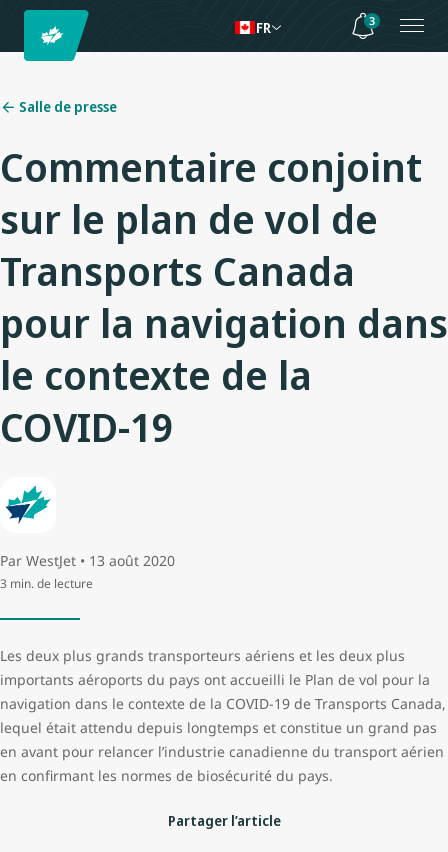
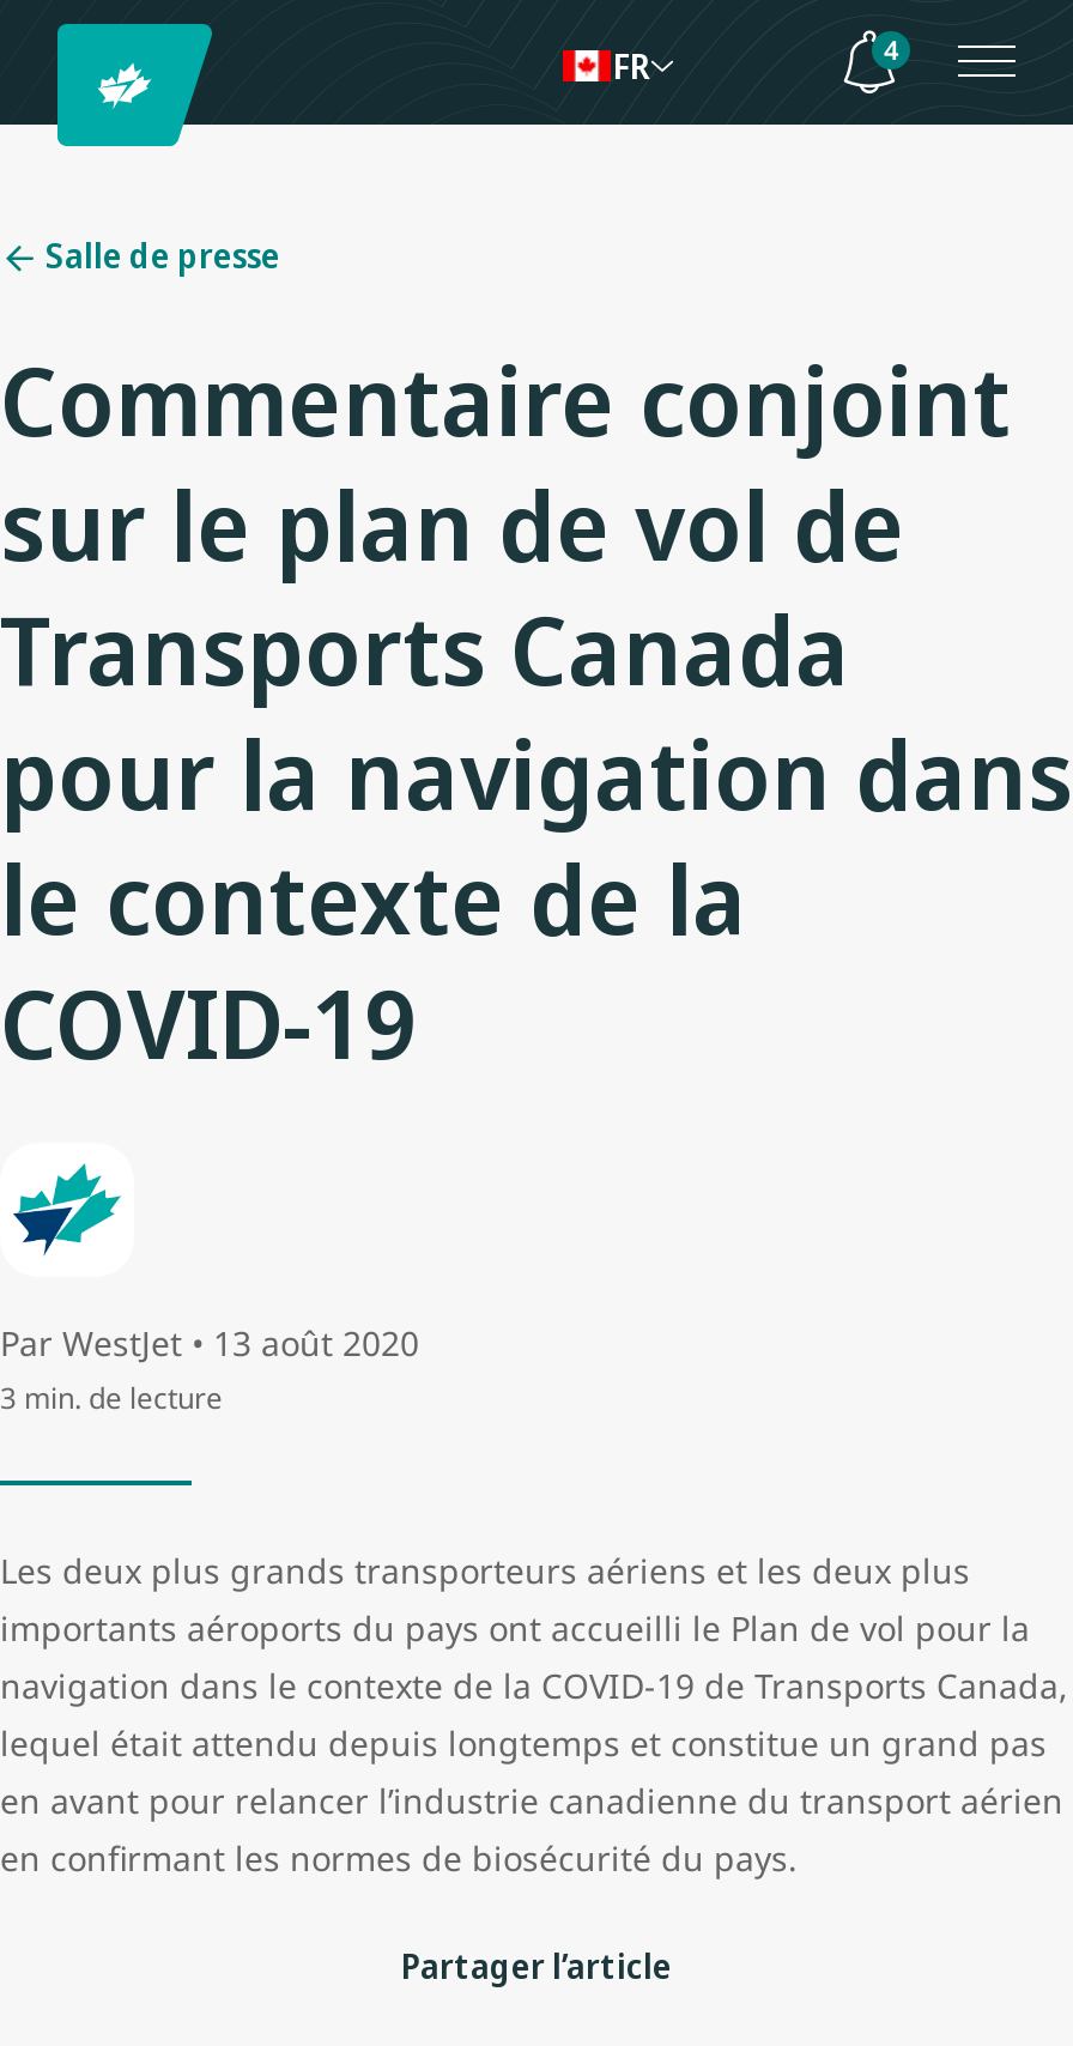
- 3
+ 4
